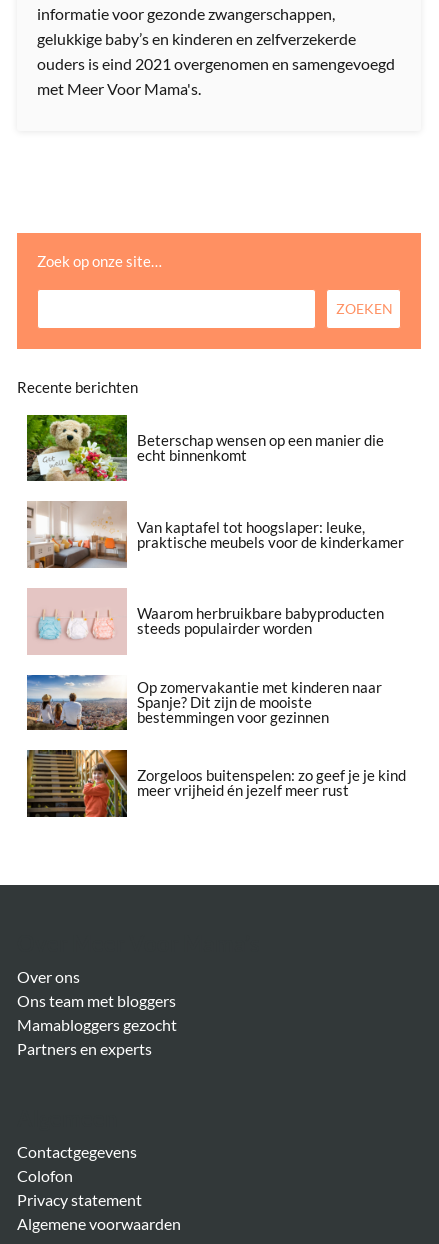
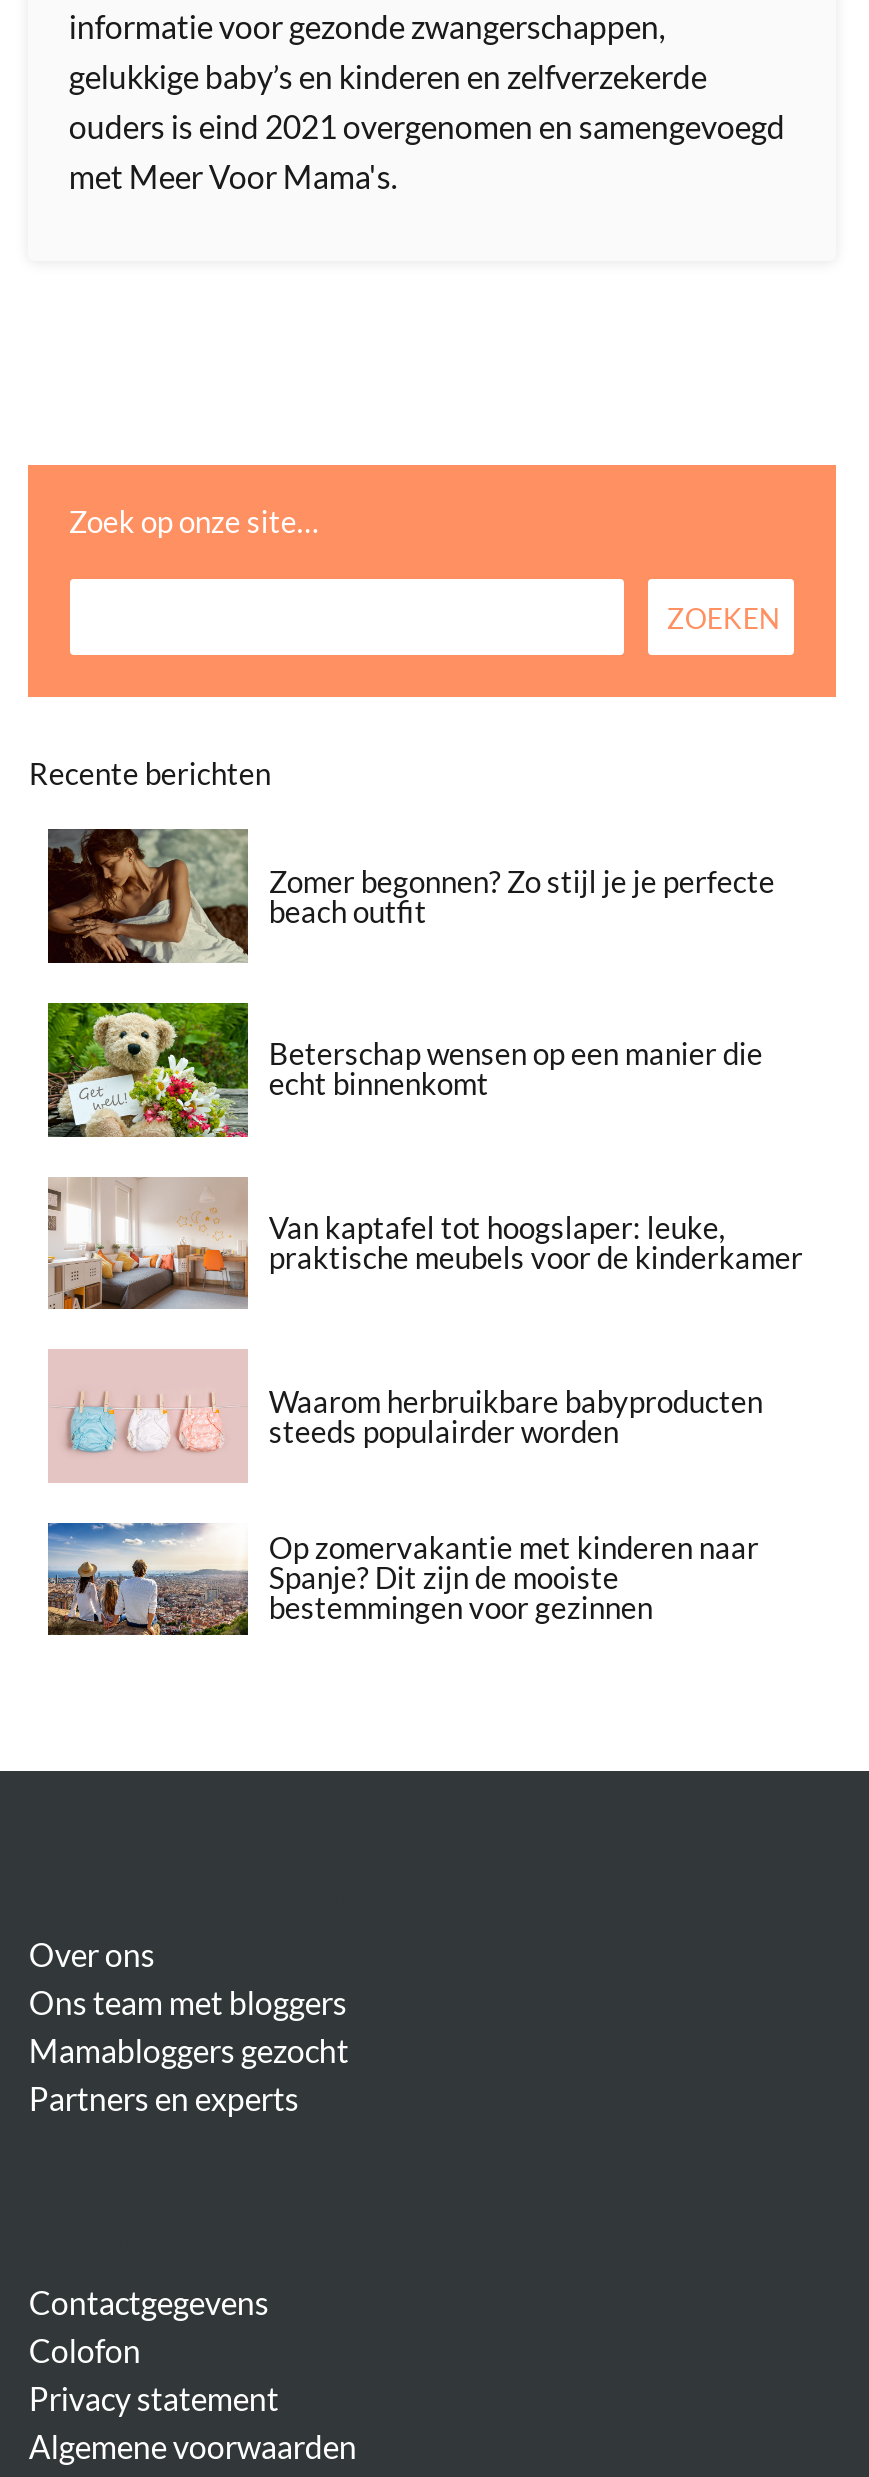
+ [image]
+ Zomer begonnen? Zo stijl je je perfecte
+ beach outfit

moved down: [image] | Beterschap wensen op een manier die | echt binnenkomt | ... | Spanje? Dit zijn de mooiste | bestemmingen voor gezinnen

- [image]
- Zorgeloos buitenspelen: zo geef je je kind
- meer vrijheid én jezelf meer rust
